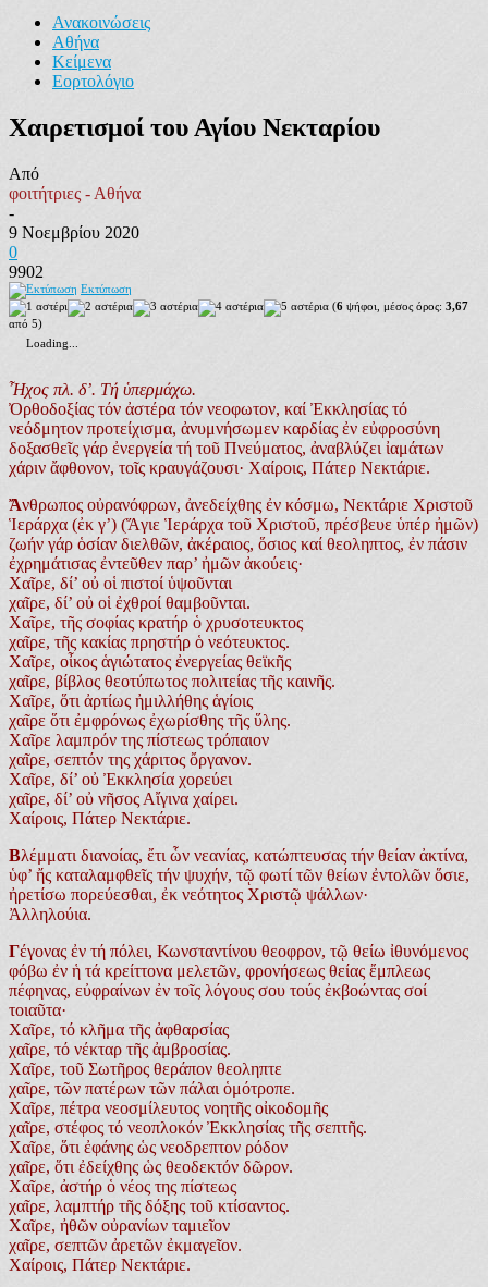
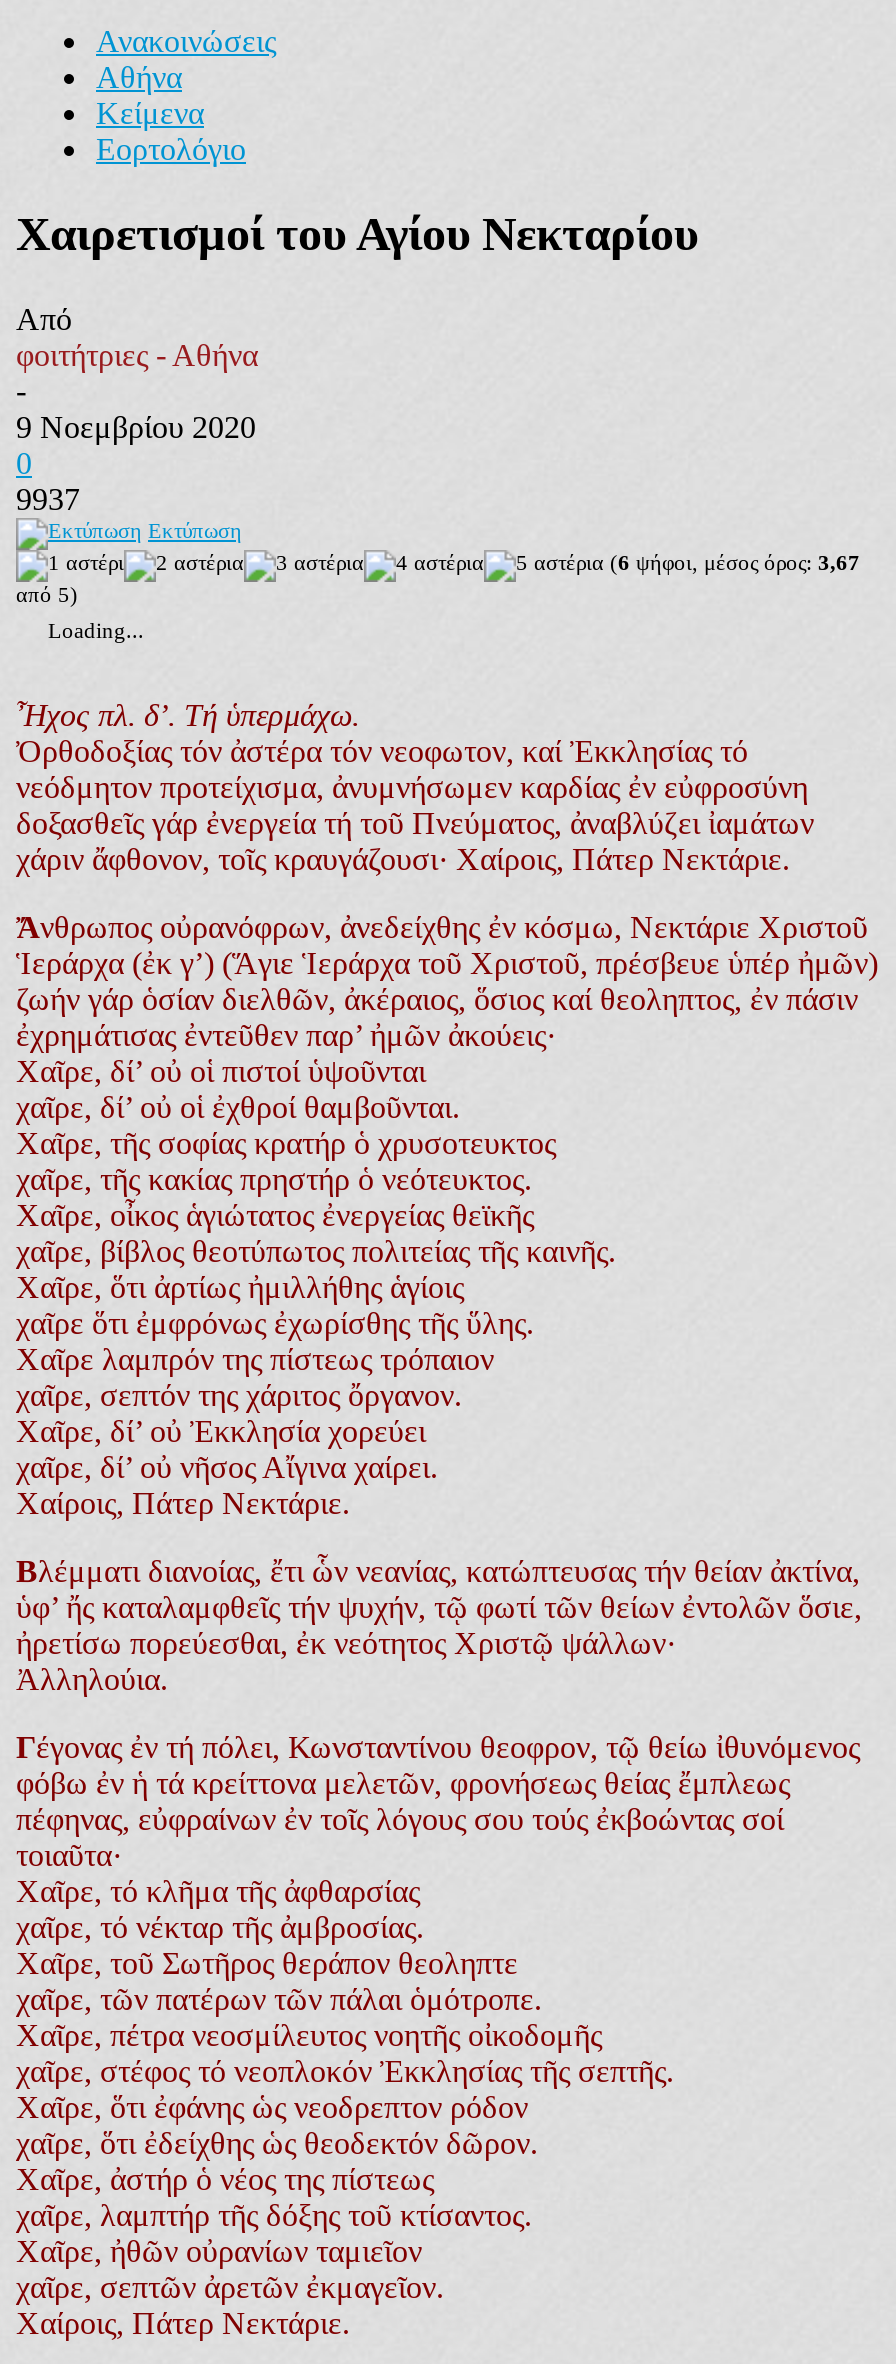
- 9902
+ 9937
